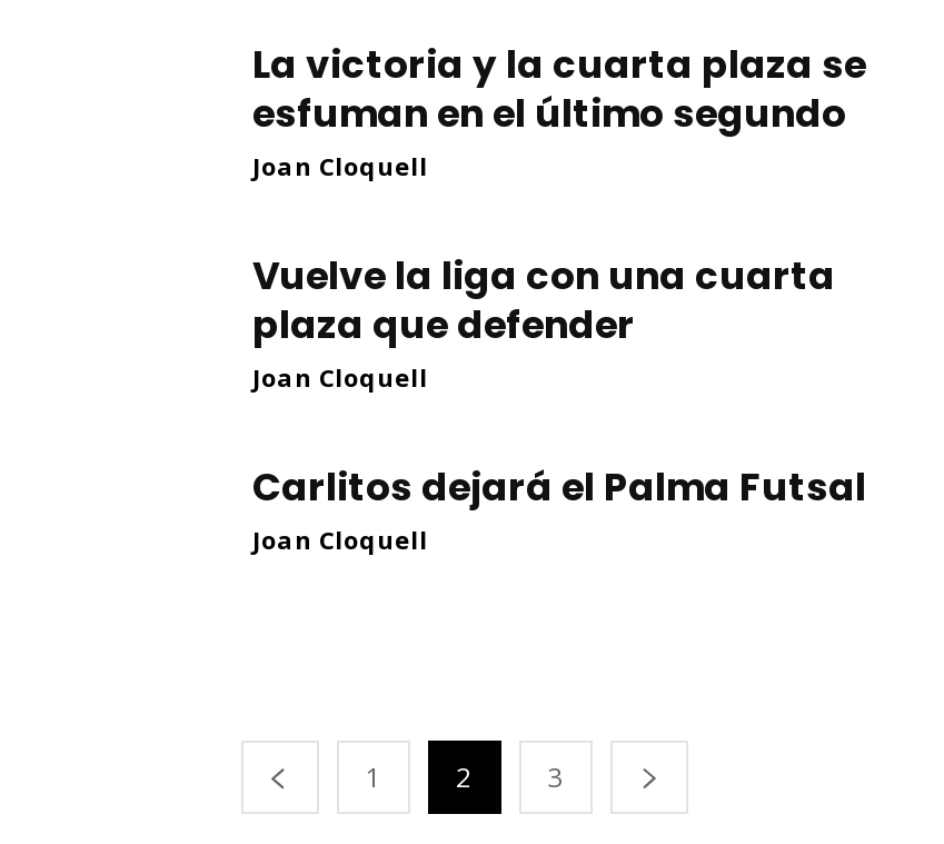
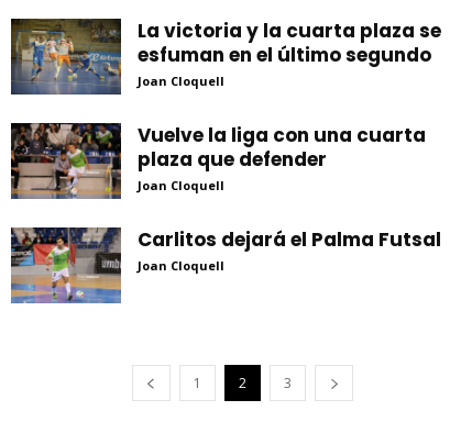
+ [image]

+ [image]

+ [image]
